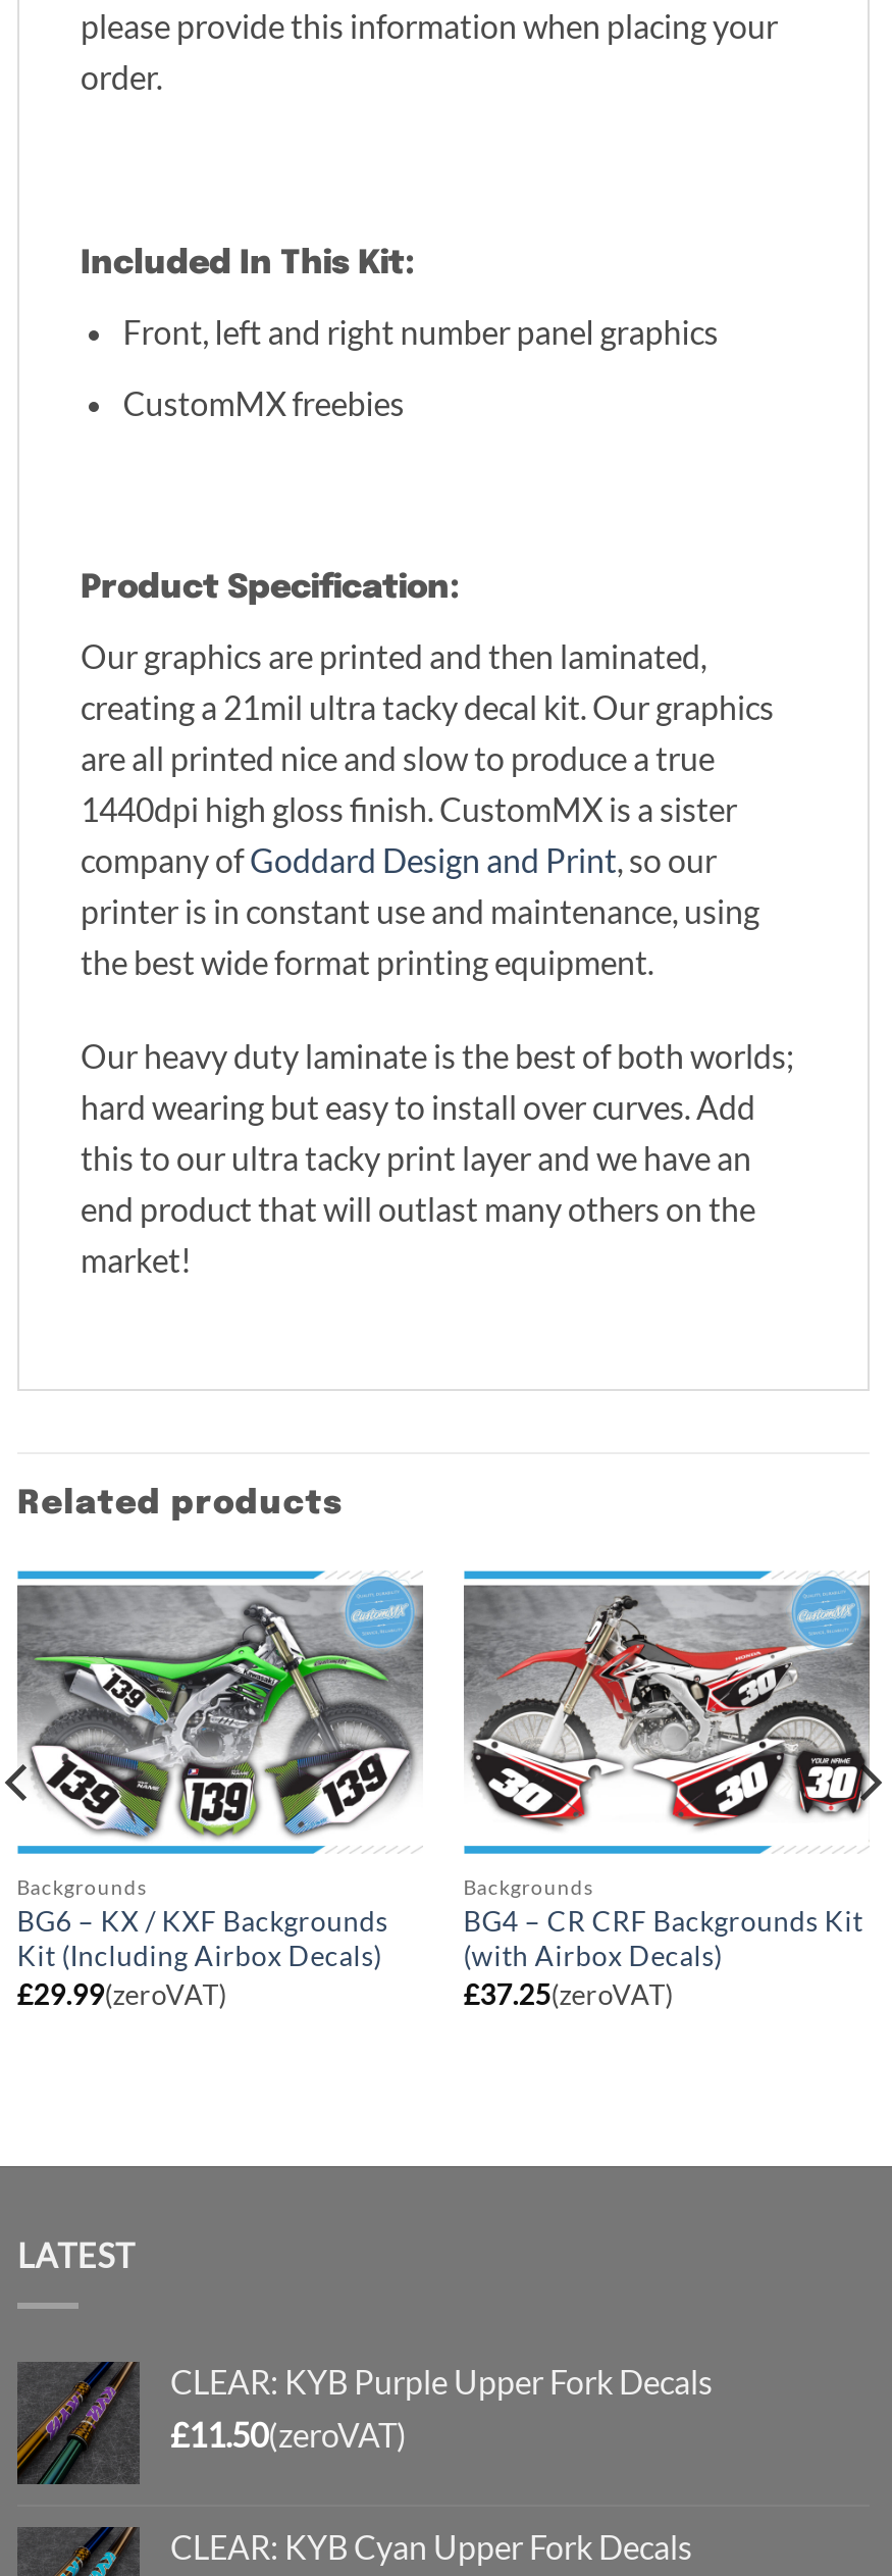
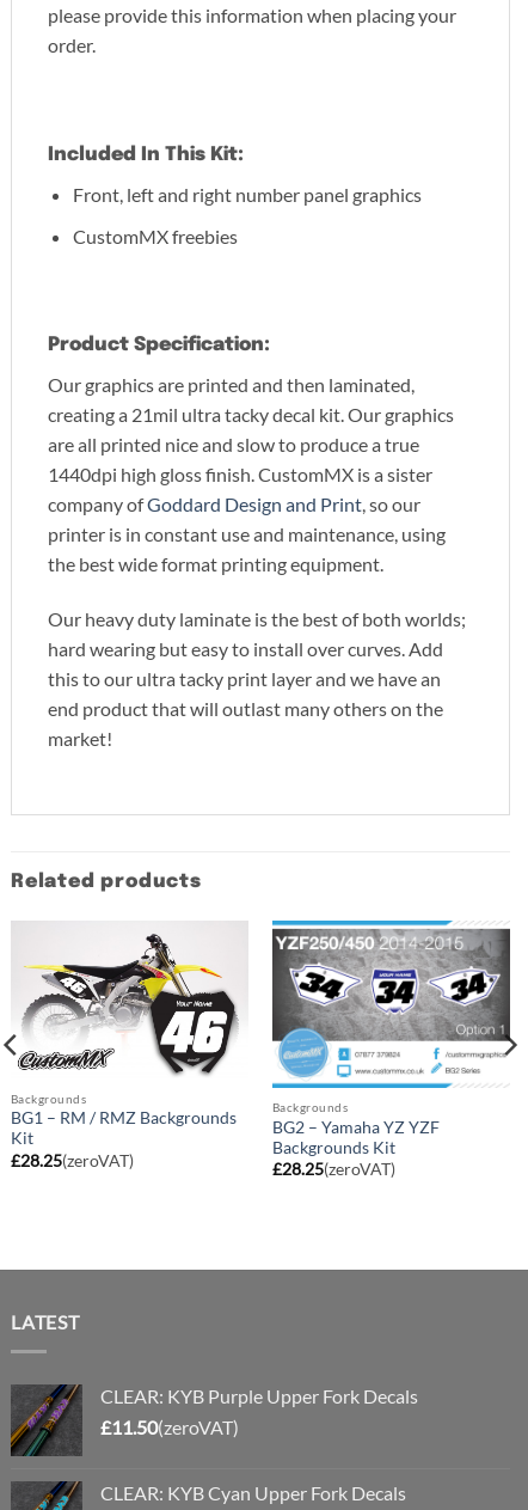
- [image]
- BG6 – KX / KXF Backgrounds
- Kit (Including Airbox Decals)
- £29.99(zeroVAT)
+ [image]
+ BG1 – RM / RMZ Backgrounds
+ Kit
+ £28.25(zeroVAT)

- [image]
- BG4 – CR CRF Backgrounds Kit
- (with Airbox Decals)
- £37.25(zeroVAT)
+ [image]
+ BG2 – Yamaha YZ YZF
+ Backgrounds Kit
+ £28.25(zeroVAT)
